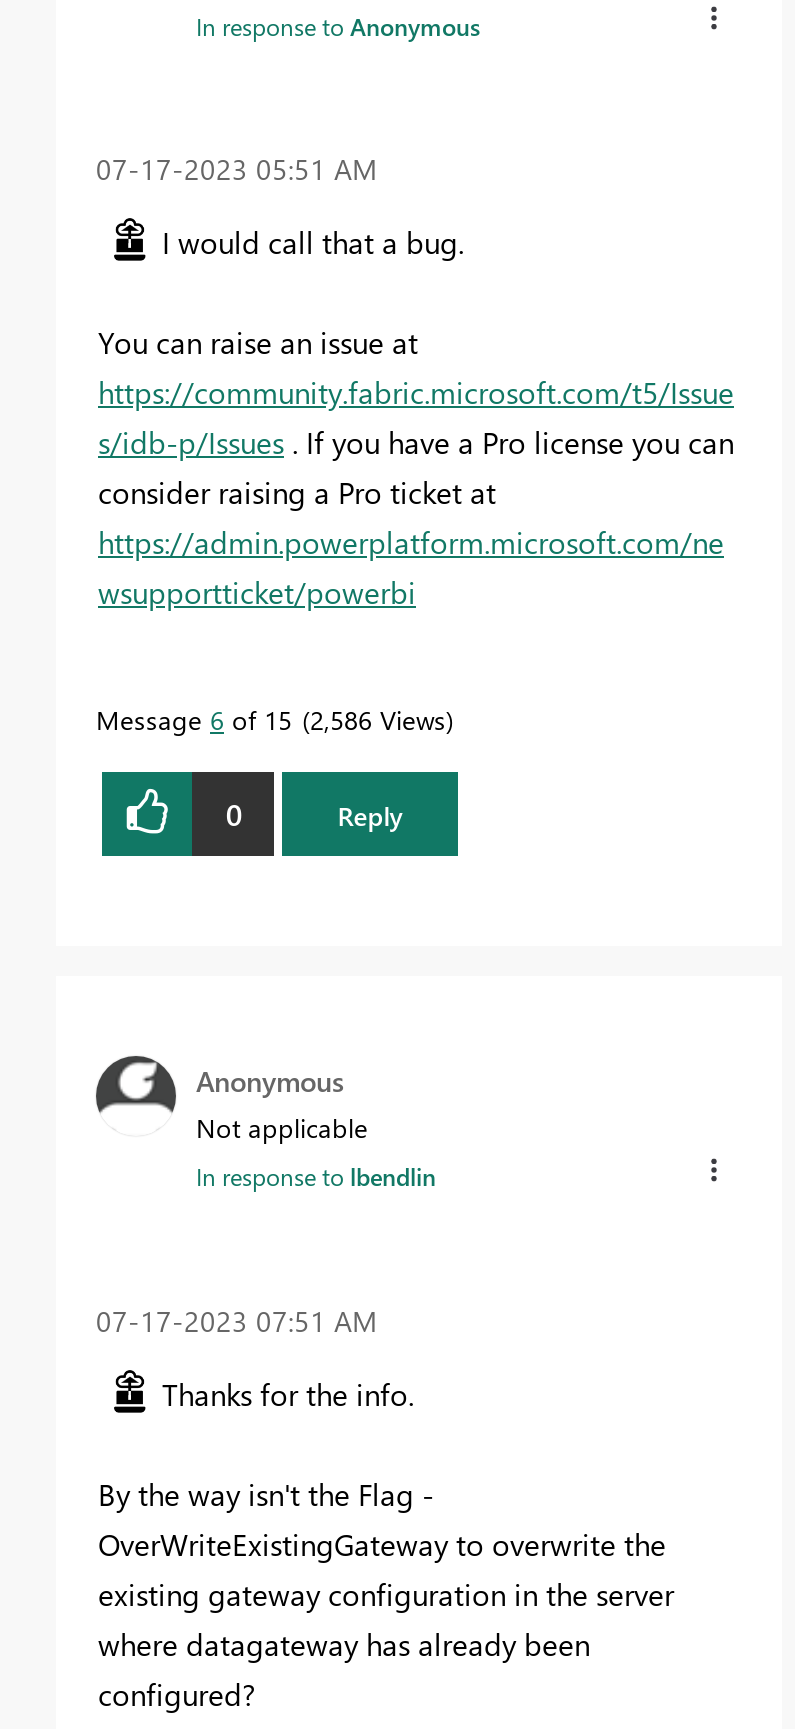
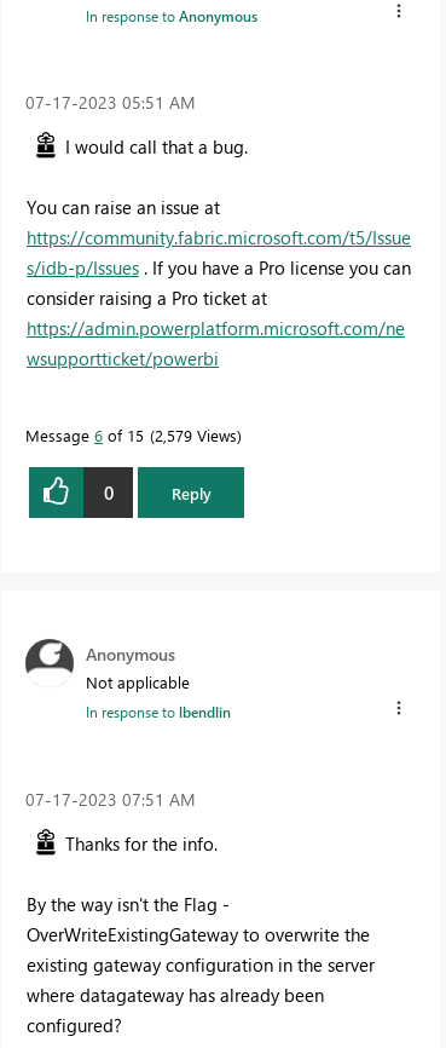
- Message 6 of 15 2,586 Views
+ Message 6 of 15 2,579 Views
